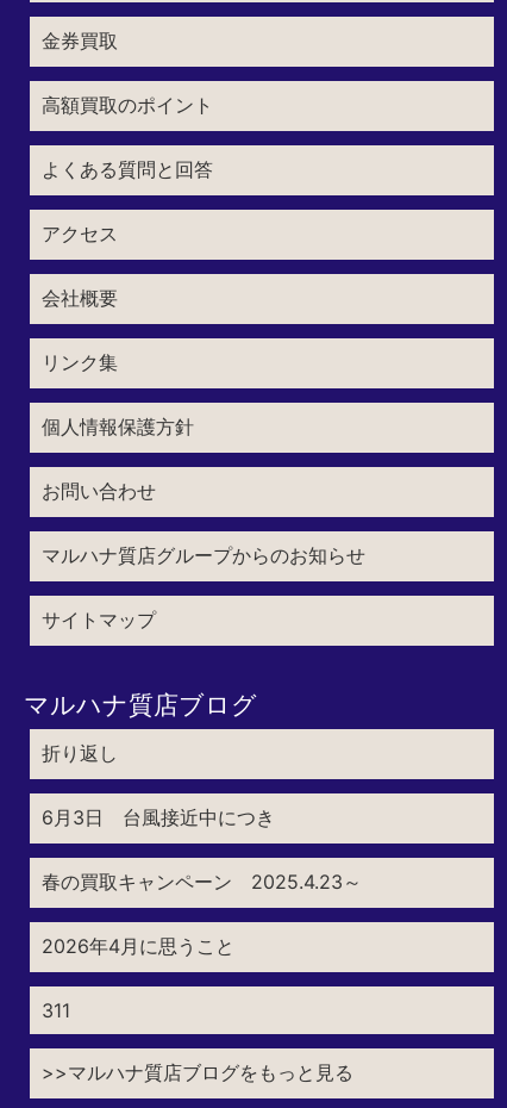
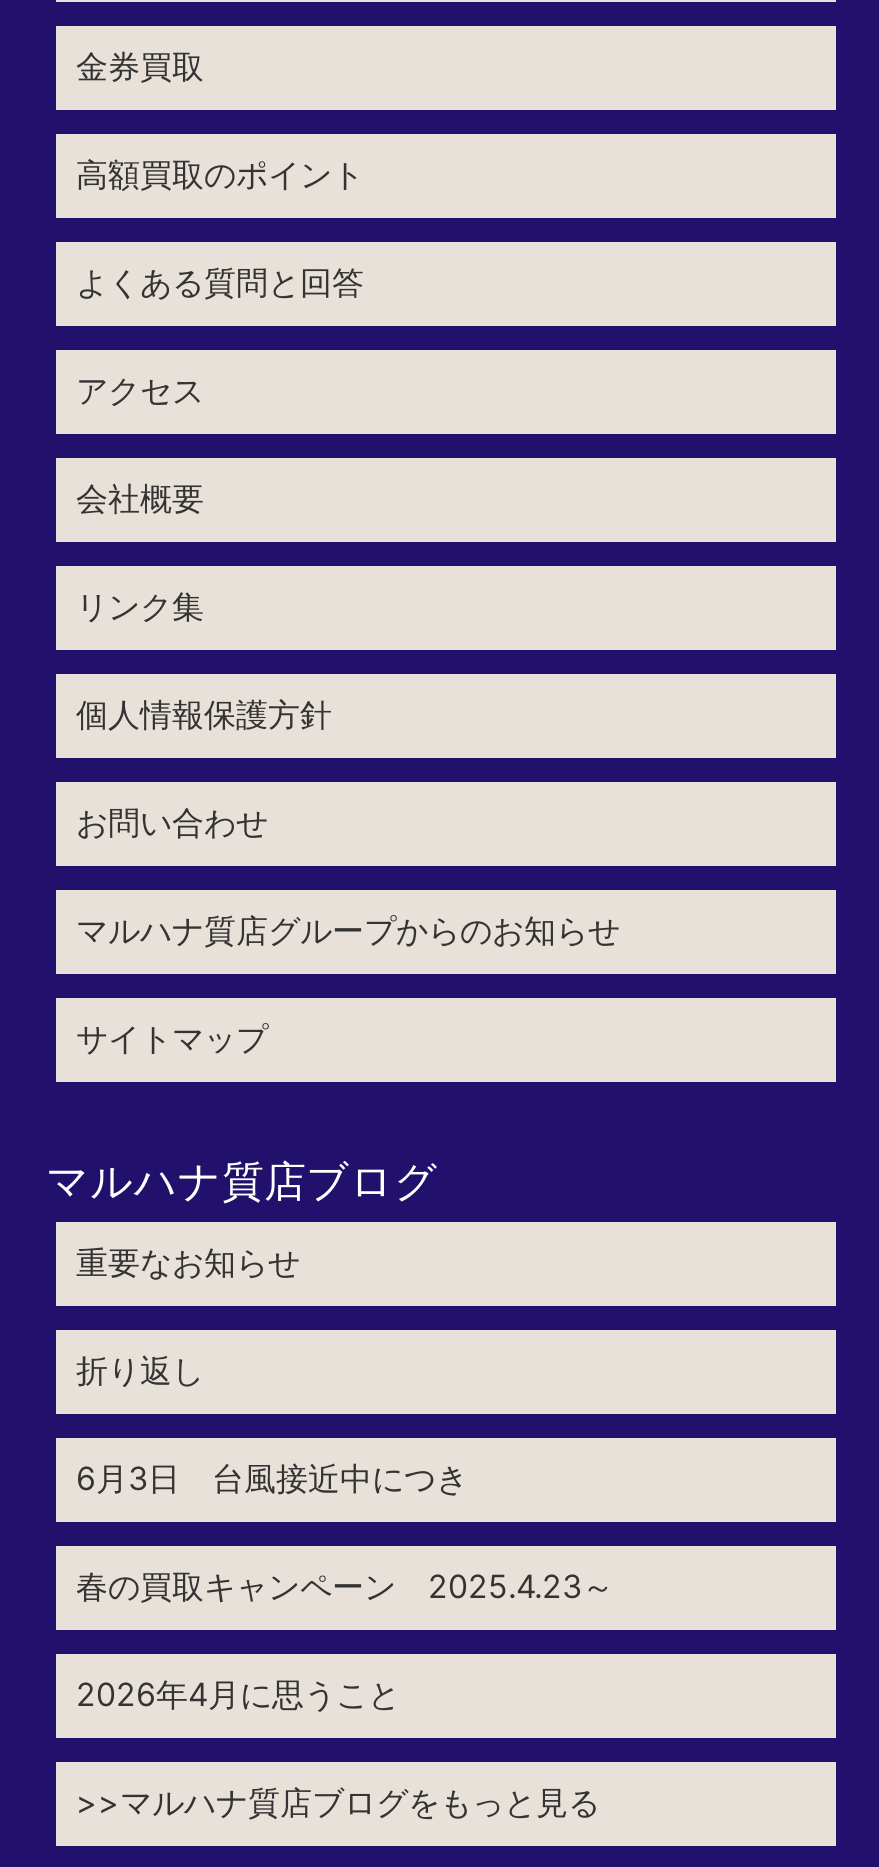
+ 重要なお知らせ

moved down: 折り返し | 6月3日 台風接近中につき | 春の買取キャンペーン 2025.4.23～ | 2026年4月に思うこと

- 311
